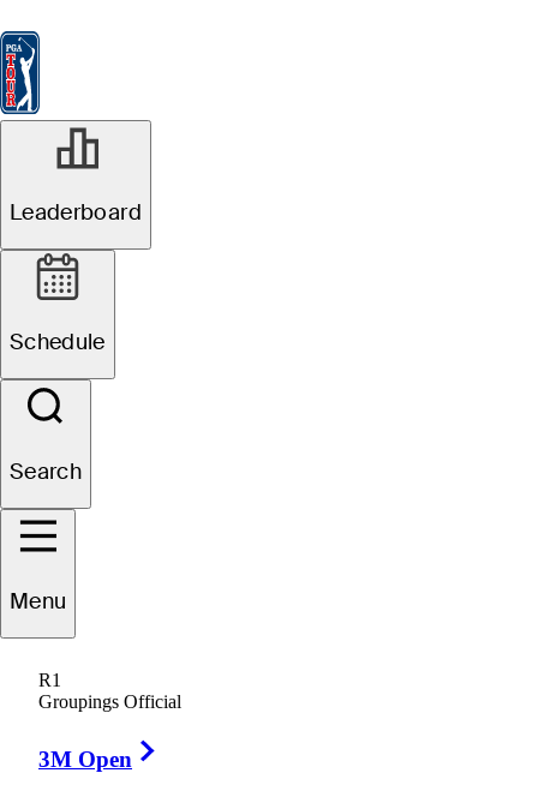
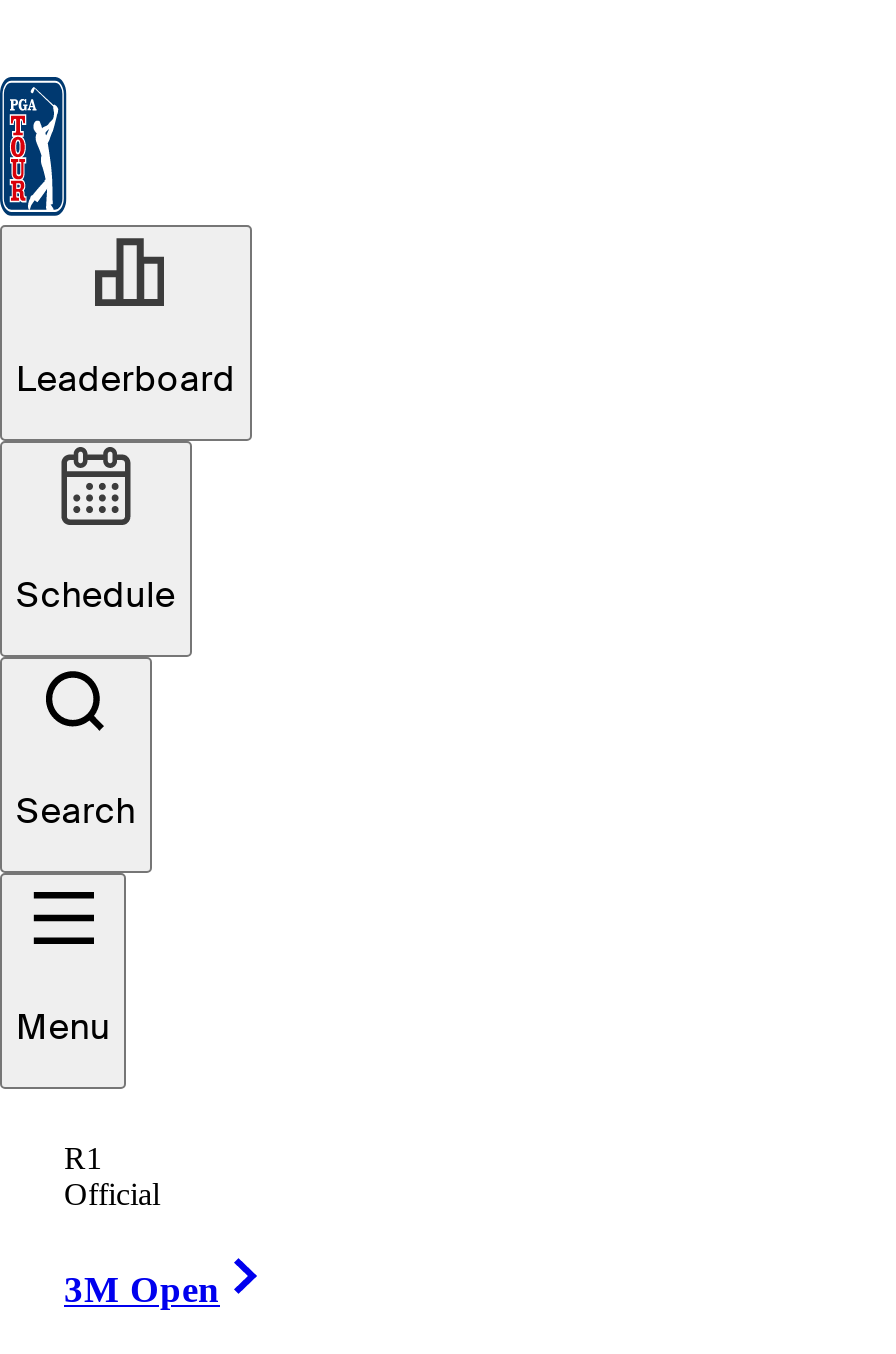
- Groupings Official
+ Official
